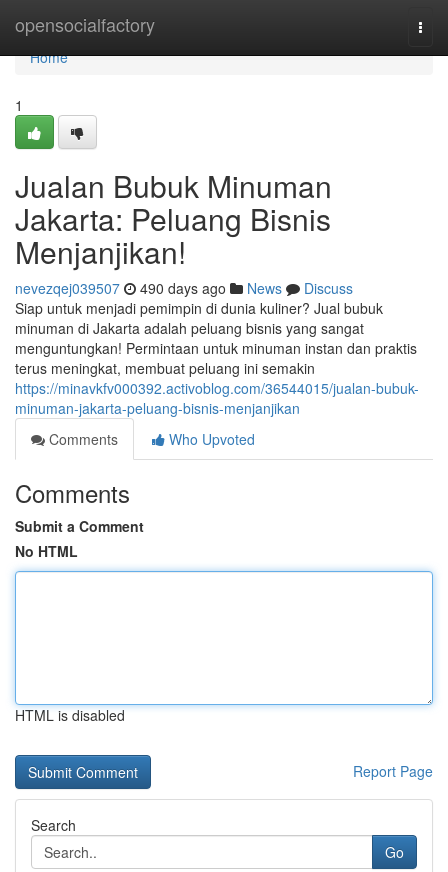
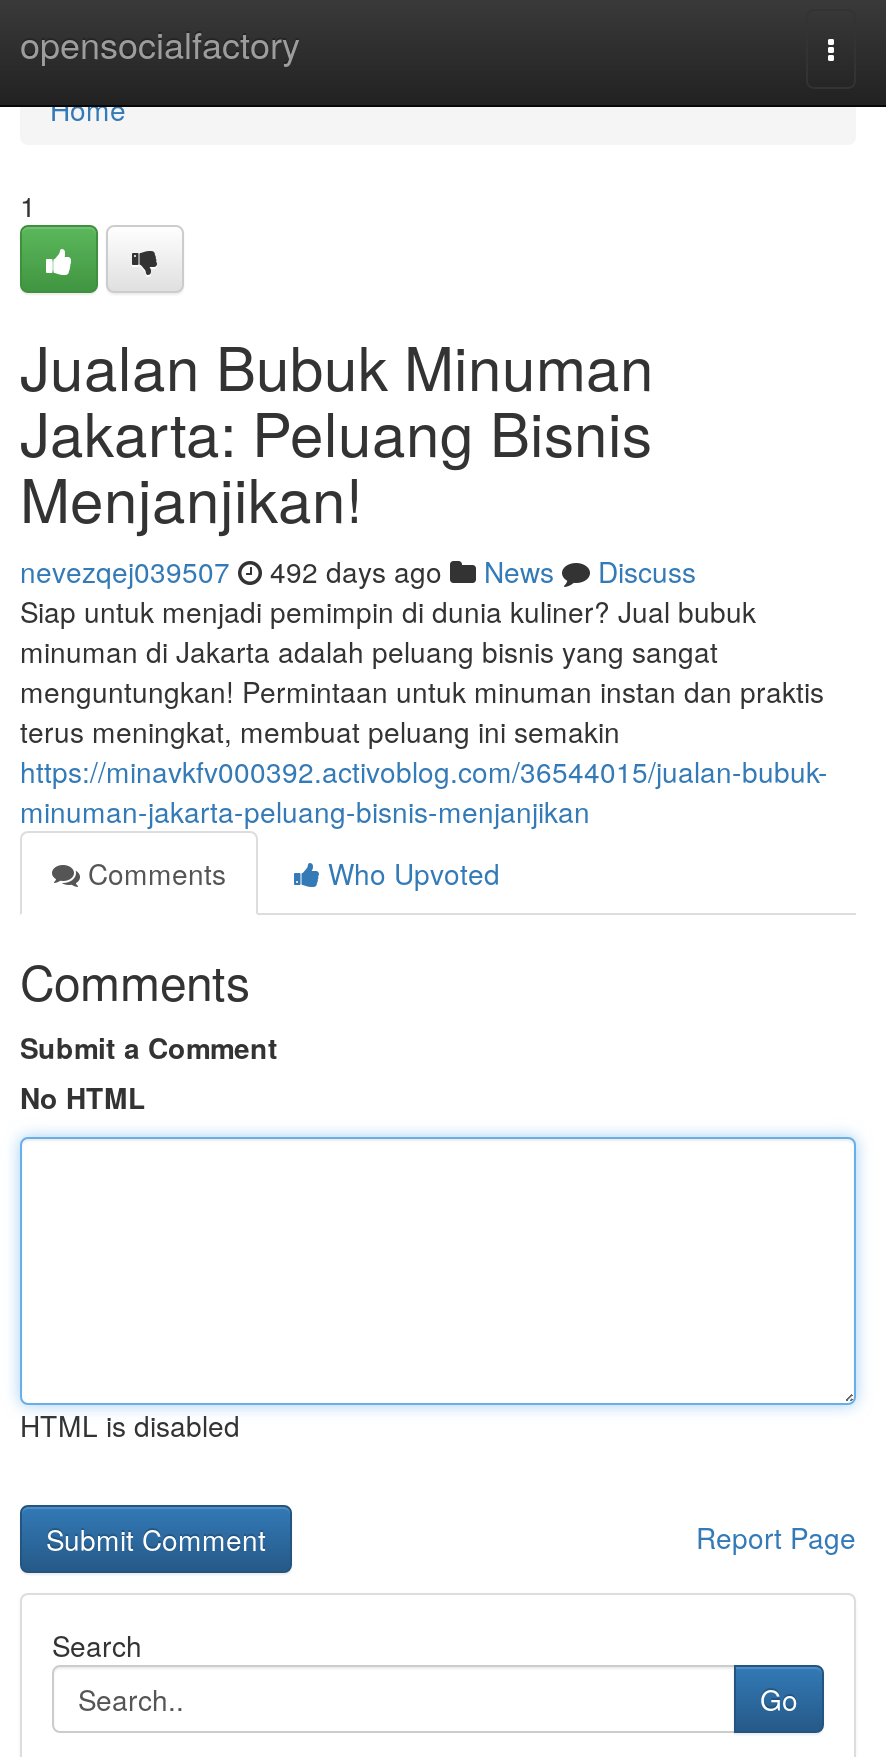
- nevezqej039507 490 days ago News Discuss
+ nevezqej039507 492 days ago News Discuss
